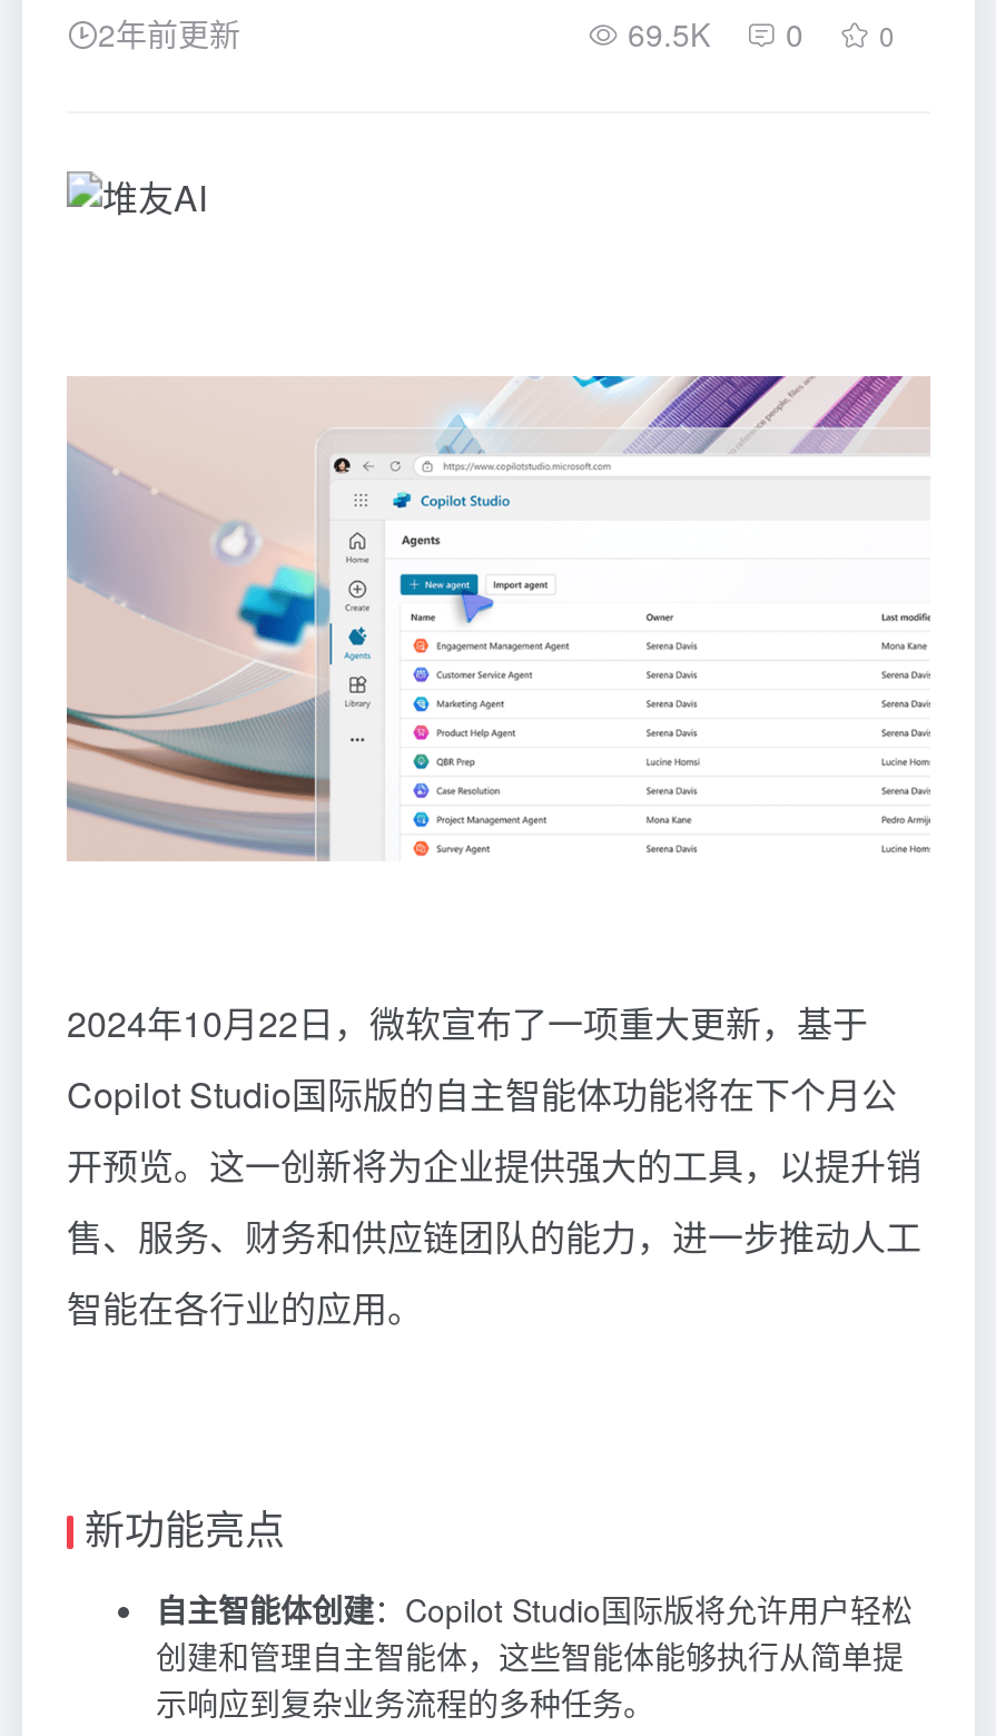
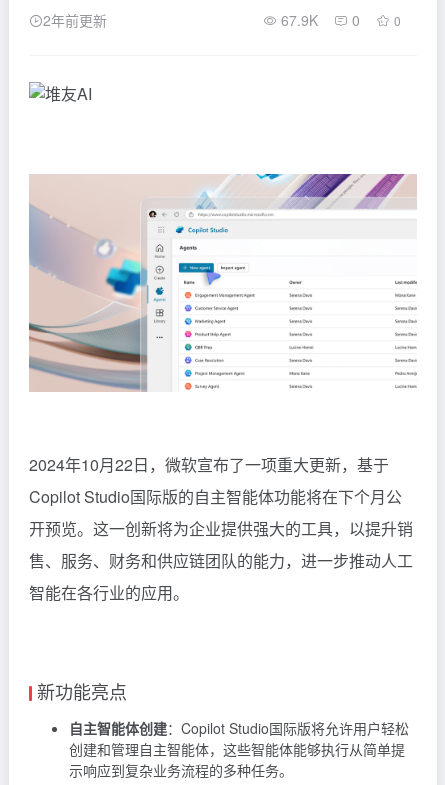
- 69.5K 0 0
+ 67.9K 0 0
